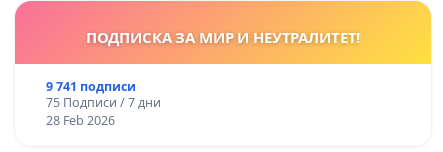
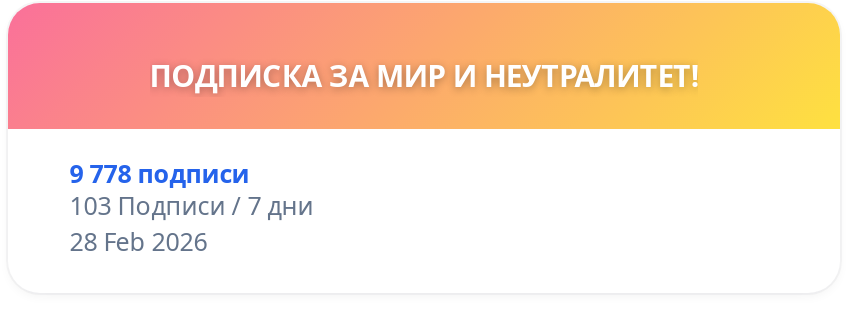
- 9 741 подписи
+ 9 778 подписи

- 75 Подписи / 7 дни
+ 103 Подписи / 7 дни
